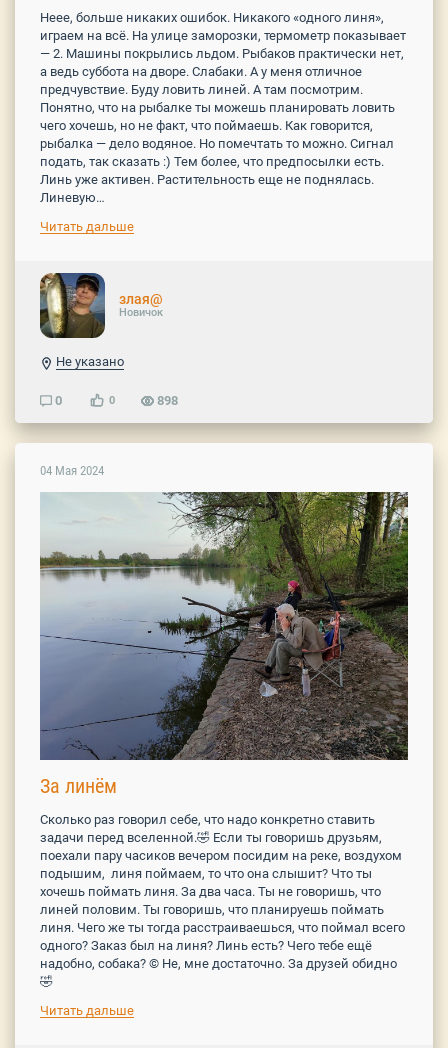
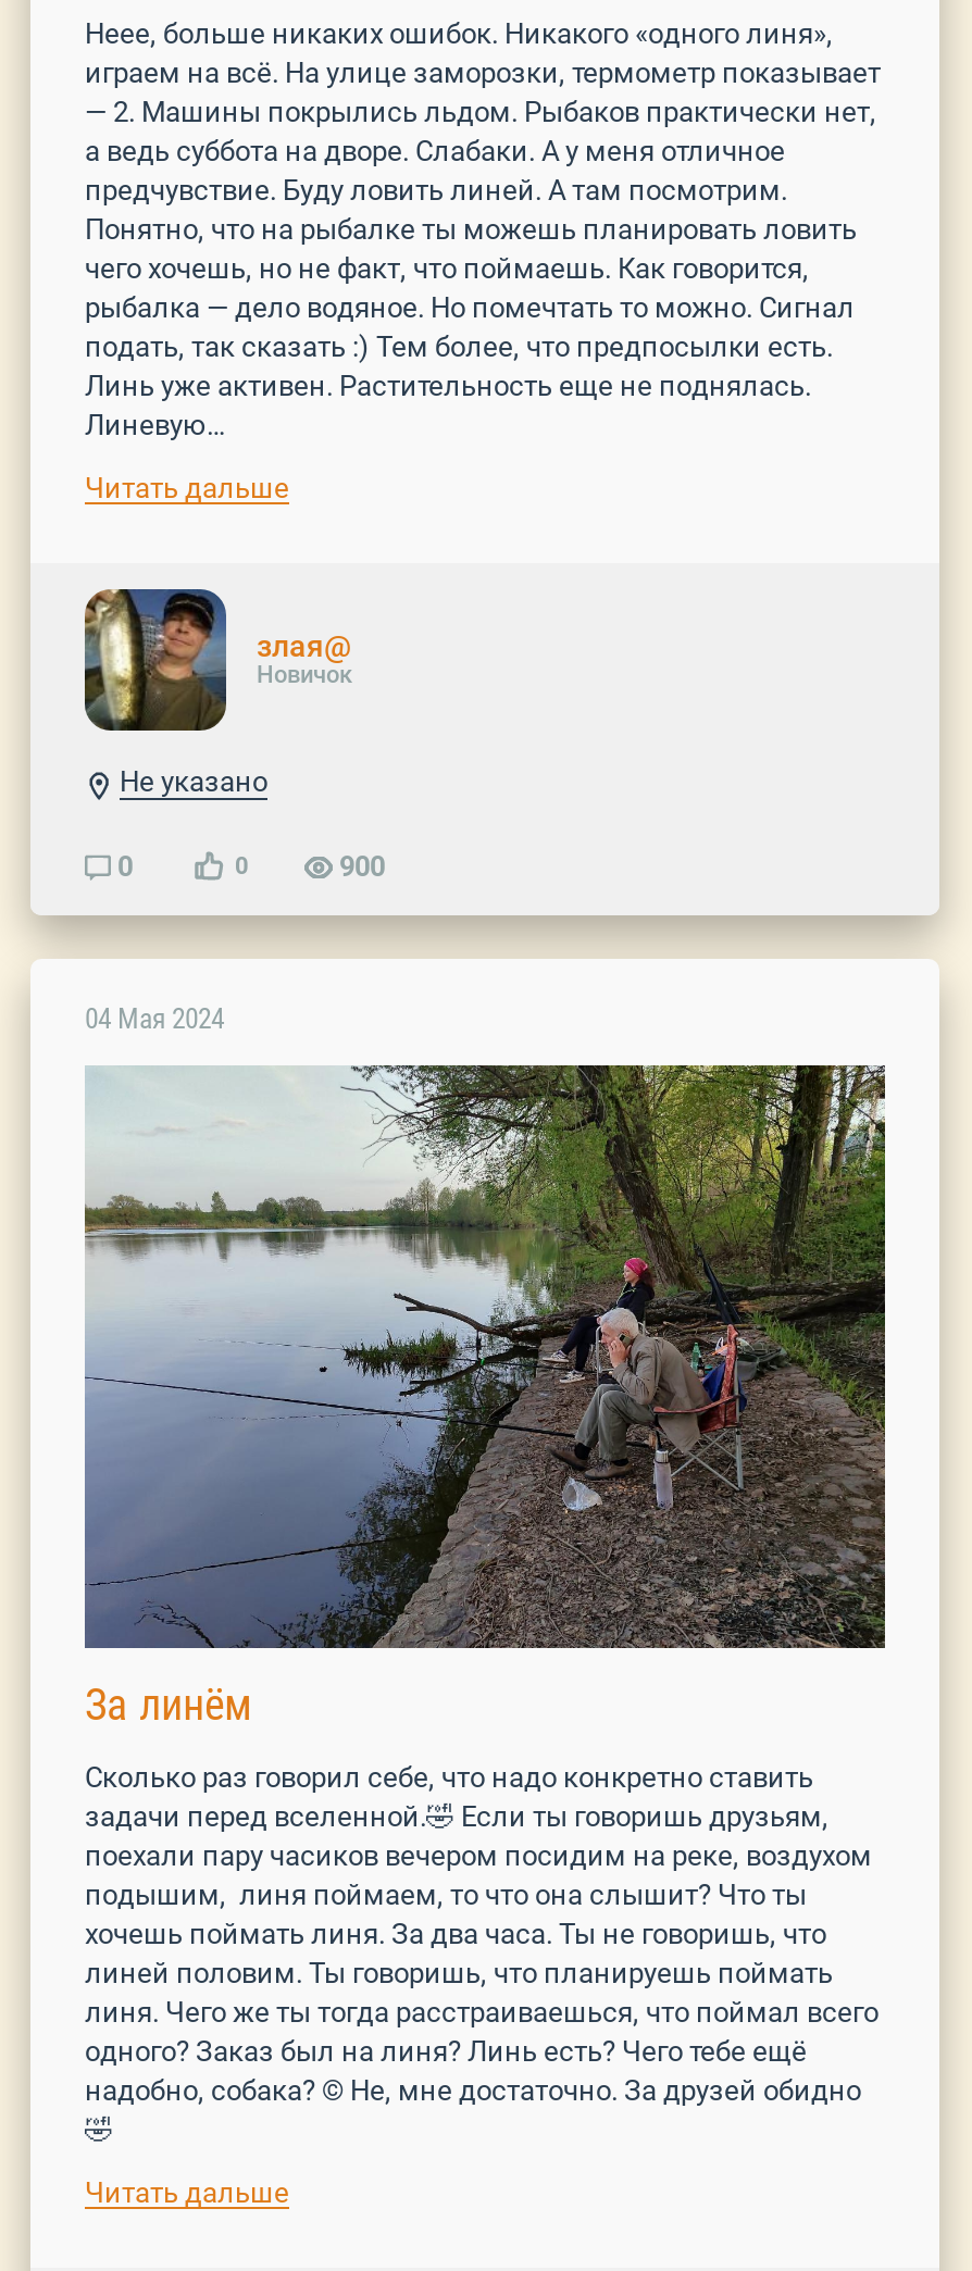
- 898
+ 900
